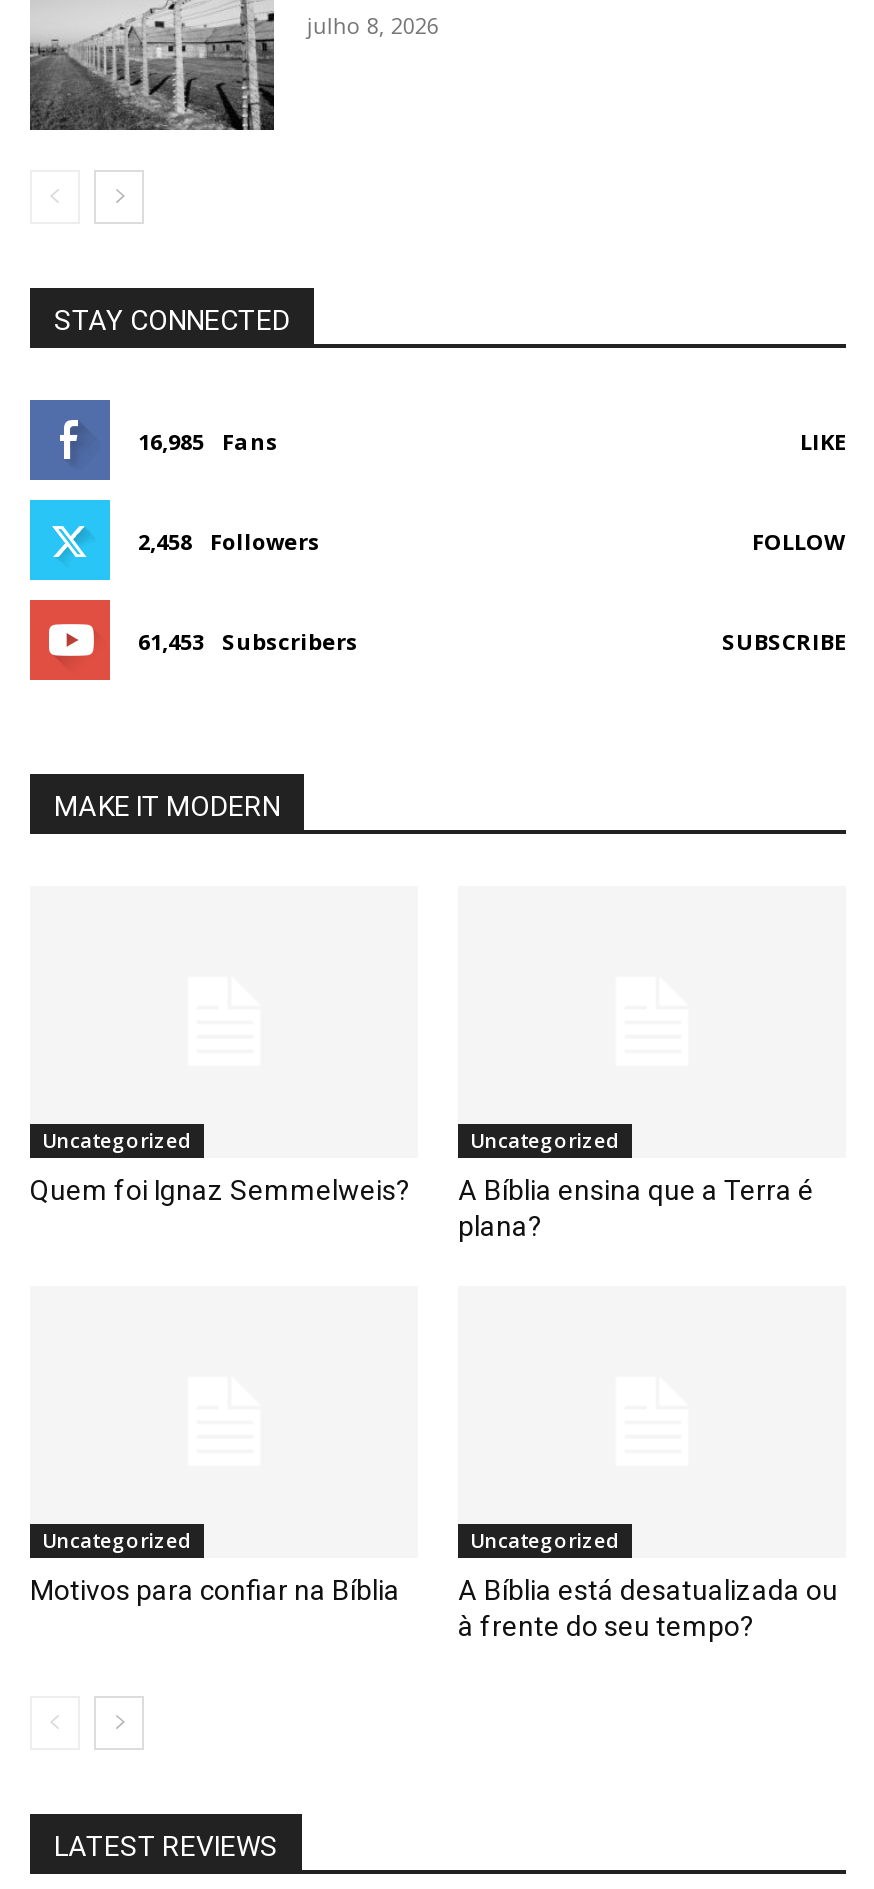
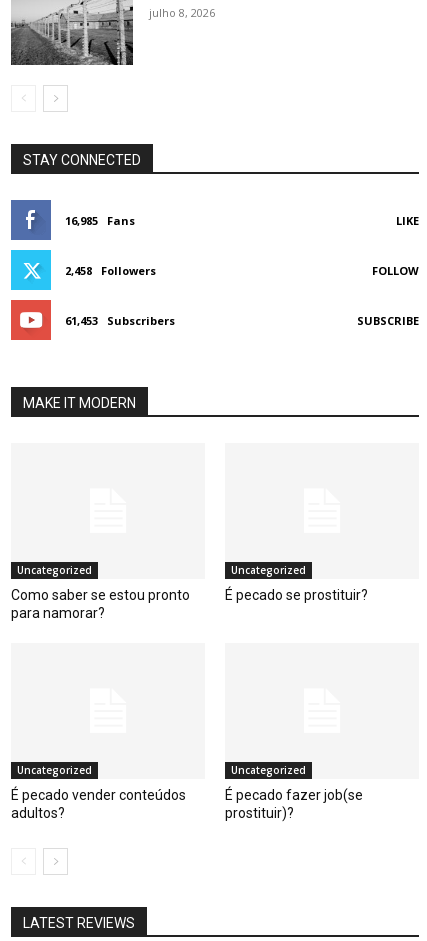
- Quem foi Ignaz Semmelweis?
+ Como saber se estou pronto
+ para namorar?

- A Bíblia ensina que a Terra é
- plana?
+ É pecado se prostituir?

- Motivos para confiar na Bíblia
+ É pecado vender conteúdos
+ adultos?

- A Bíblia está desatualizada ou
- à frente do seu tempo?
+ É pecado fazer job(se
+ prostituir)?
